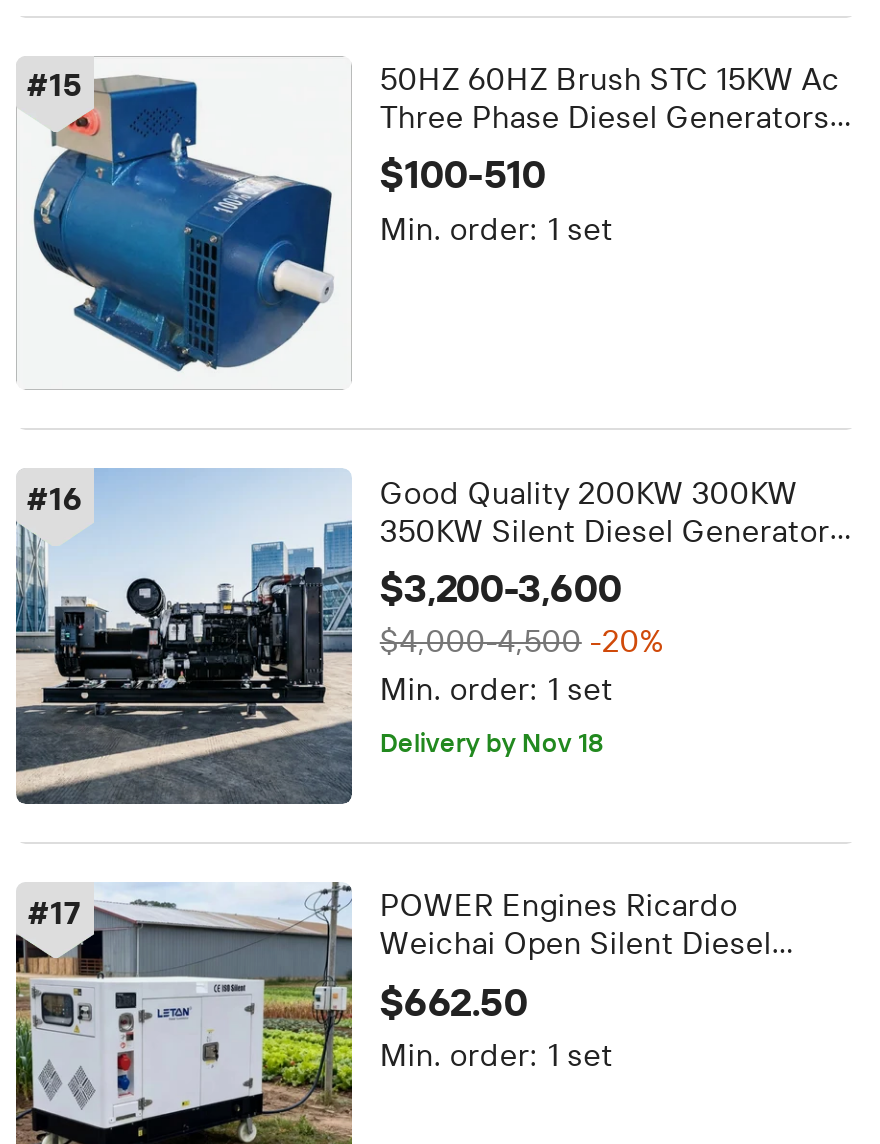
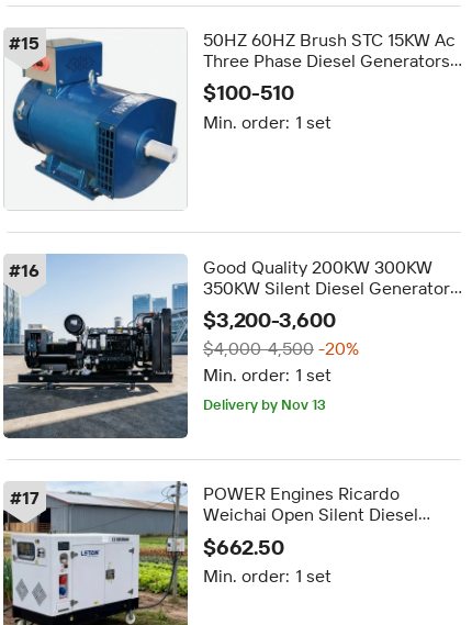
- Delivery by Nov 18
+ Delivery by Nov 13
